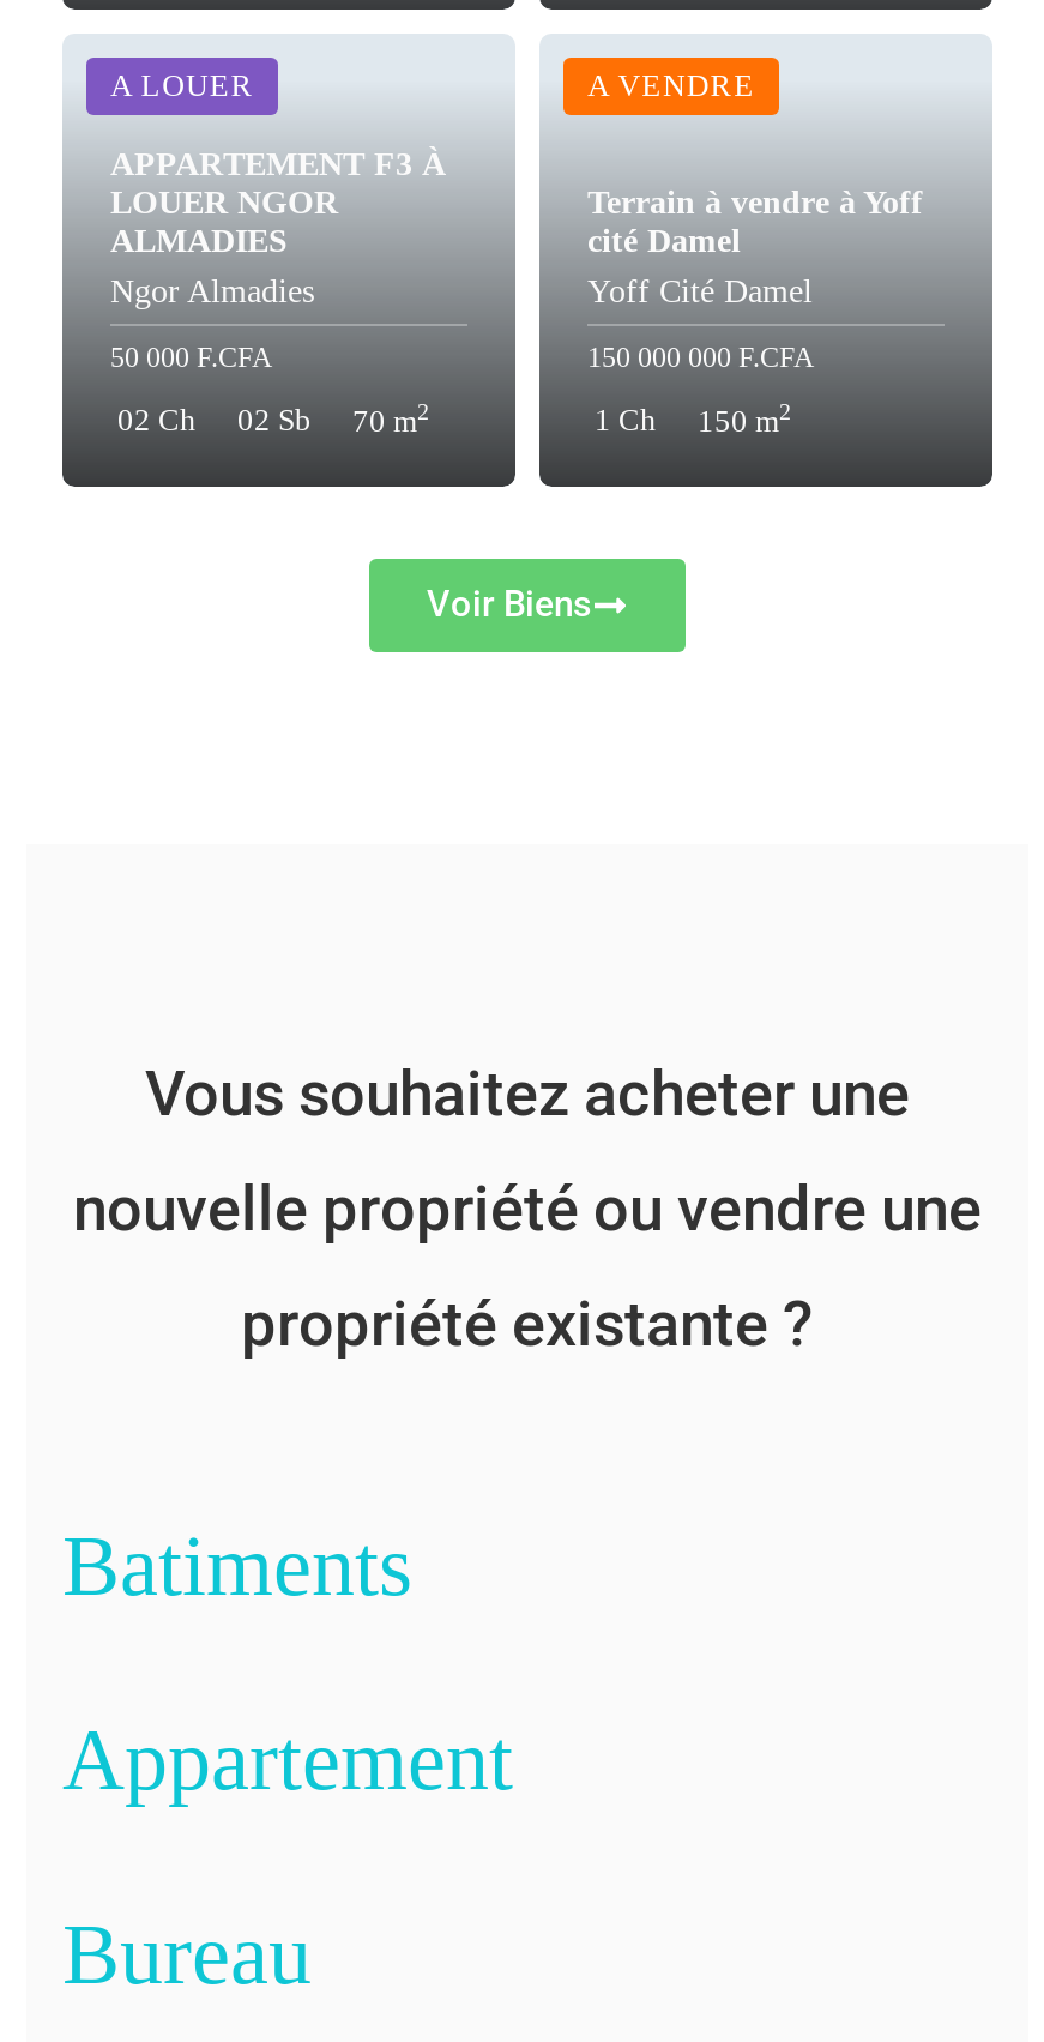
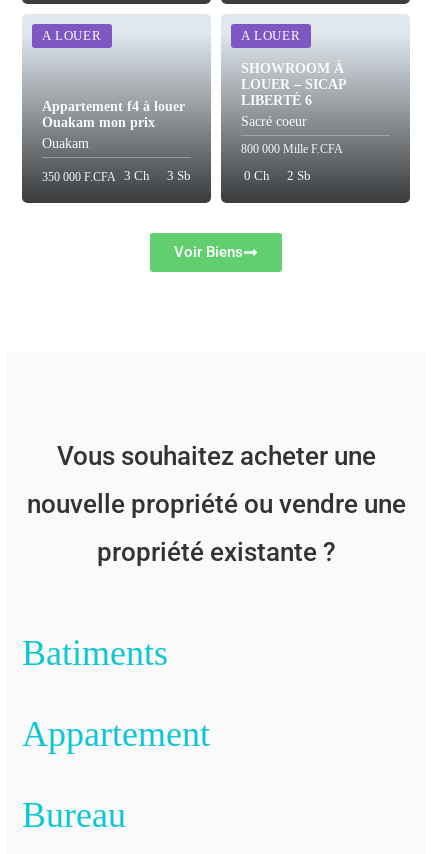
- A VENDRE
- Terrain à vendre à Yoff
- cité Damel
- Yoff Cité Damel
- 150 000 000 F.CFA
- 1 Ch
- 150 m2
+ A LOUER
+ SHOWROOM À
+ LOUER – SICAP
+ LIBERTÉ 6
+ Sacré coeur
+ 800 000 Mille F.CFA
+ 0 Ch
+ 2 Sb

- APPARTEMENT F3 À
- LOUER NGOR
- ALMADIES
- Ngor Almadies
- 50 000 F.CFA
- 02 Ch
- 02 Sb
- 70 m2
+ Appartement f4 à louer
+ Ouakam mon prix
+ Ouakam
+ 350 000 F.CFA 3 Ch
+ 3 Sb
